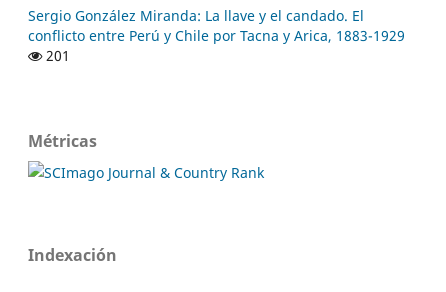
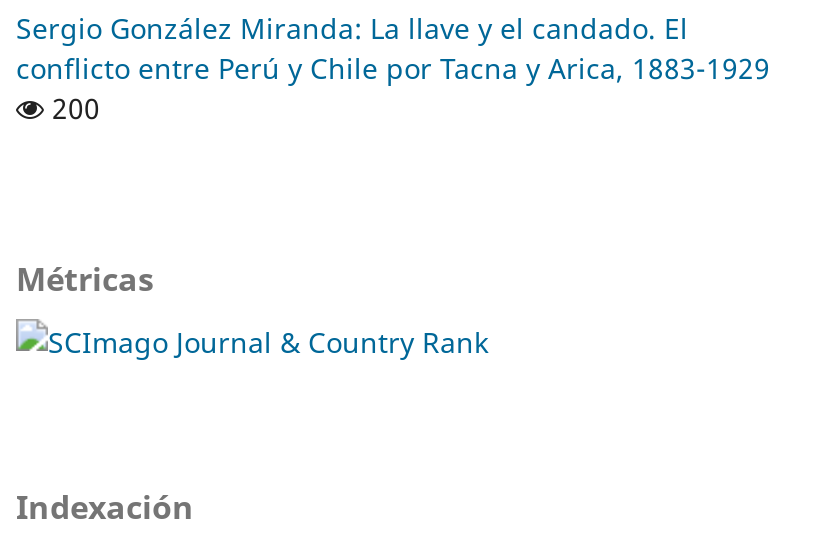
- 201
+ 200
